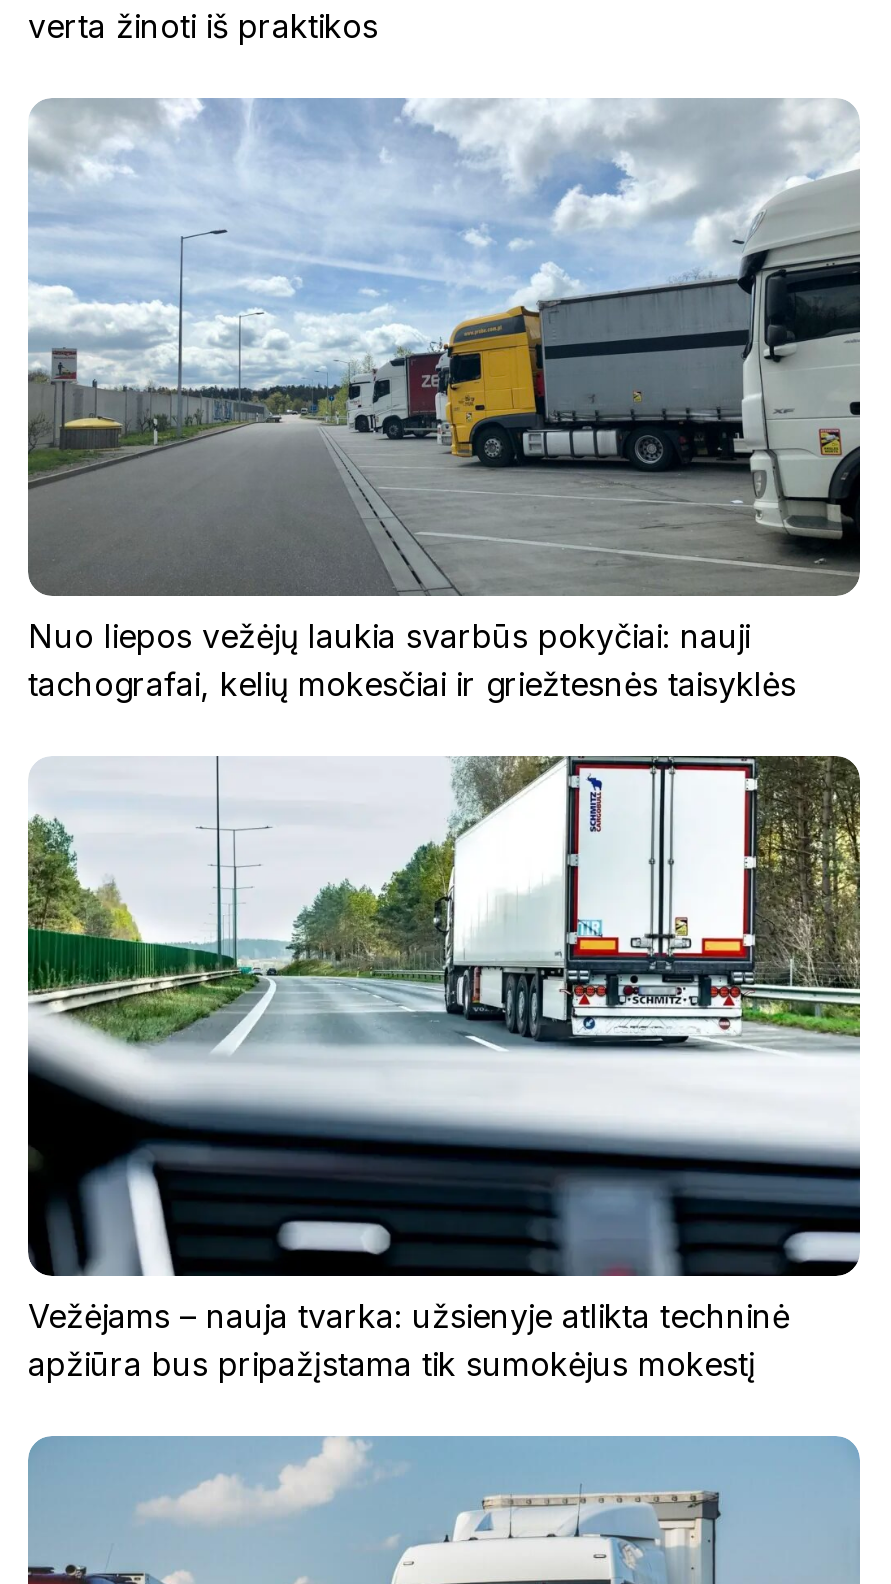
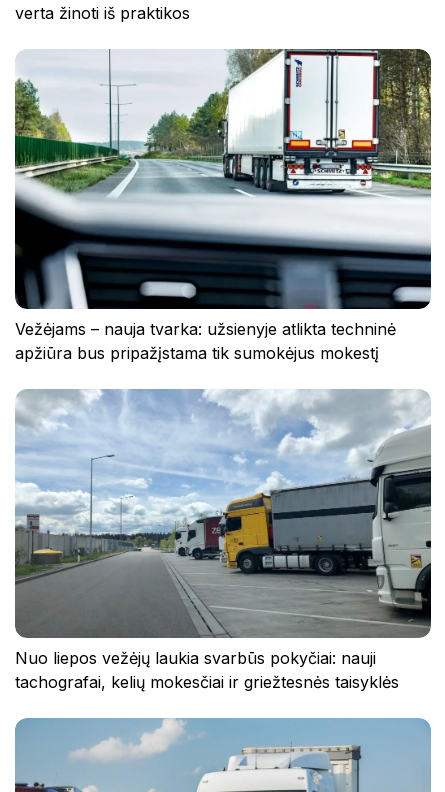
moved down: [image] | Nuo liepos vežėjų laukia svarbūs pokyčiai: nauji | tachografai, kelių mokesčiai ir griežtesnės taisyklės

moved up: [image] | Vežėjams – nauja tvarka: užsienyje atlikta techninė | apžiūra bus pripažįstama tik sumokėjus mokestį
